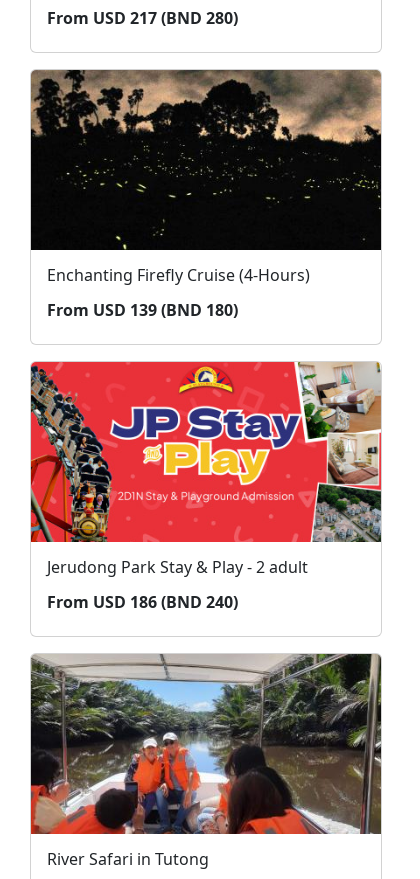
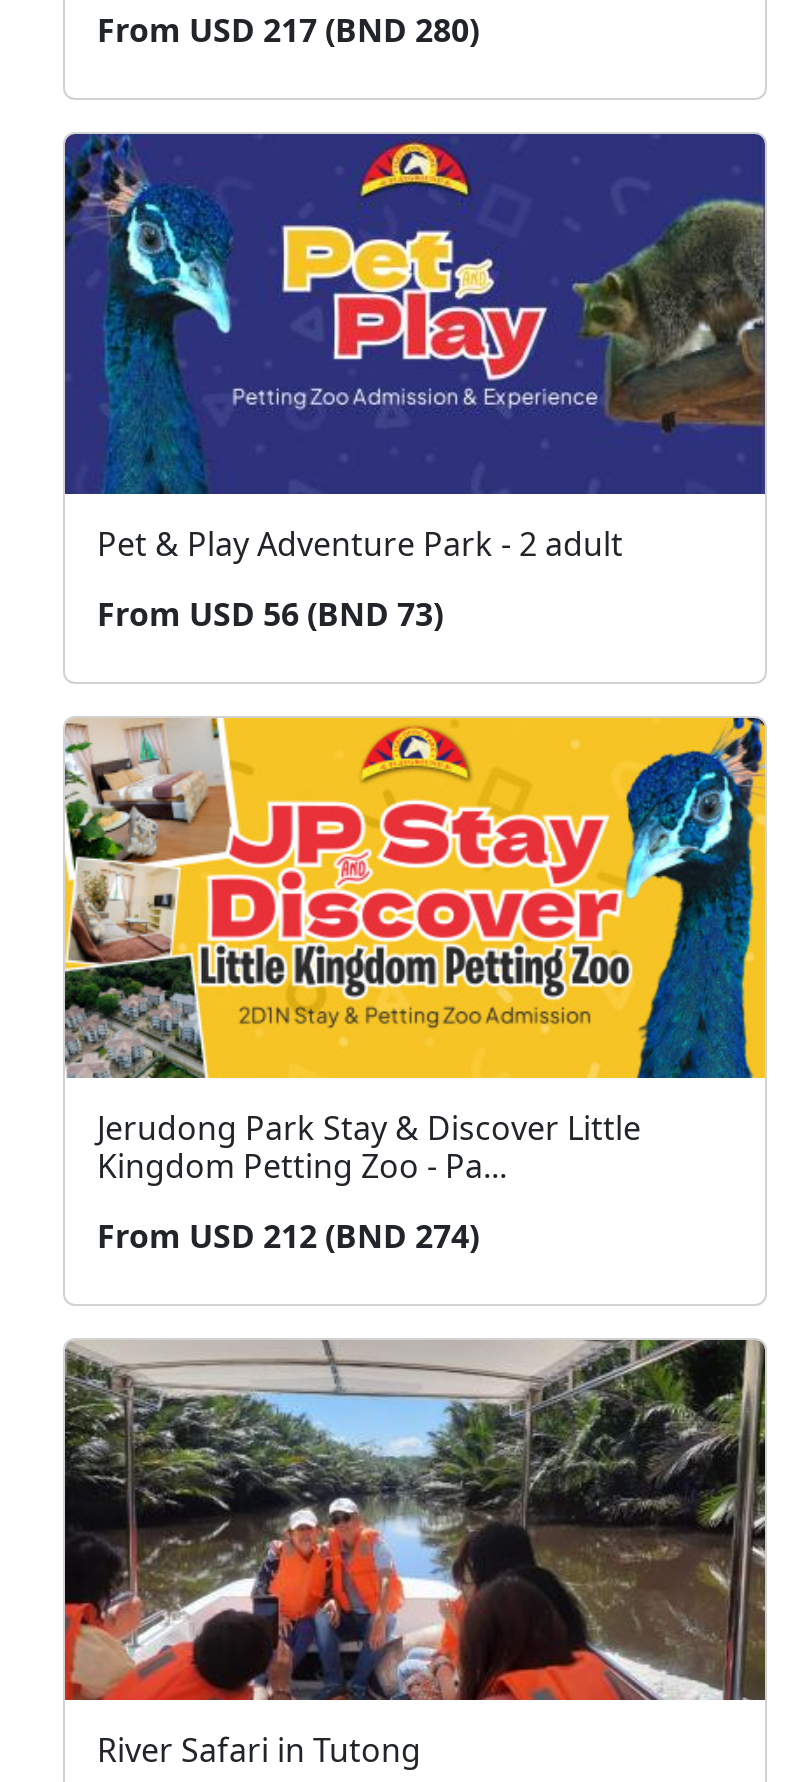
- [image]
- Enchanting Firefly Cruise (4-Hours)
+ [image]
+ Pet & Play Adventure Park - 2 adult

- From USD 139 (BND 180)
+ From USD 56 (BND 73)

- [image]
- Jerudong Park Stay & Play - 2 adult
+ [image]
+ Jerudong Park Stay & Discover Little
+ Kingdom Petting Zoo - Pa...

- From USD 186 (BND 240)
+ From USD 212 (BND 274)
